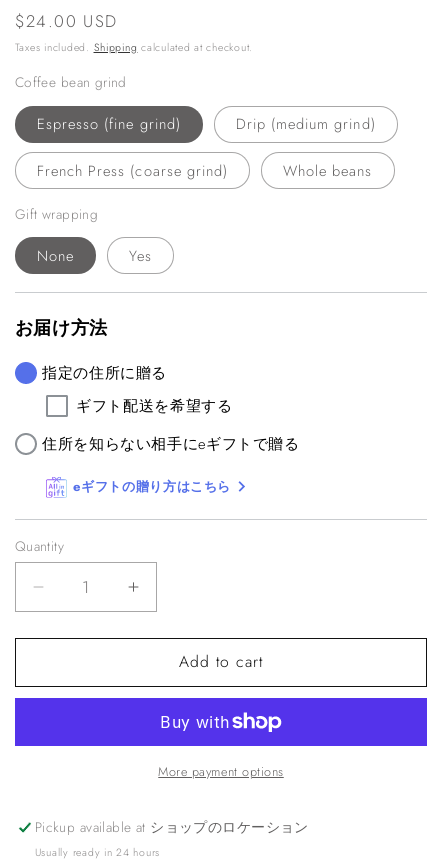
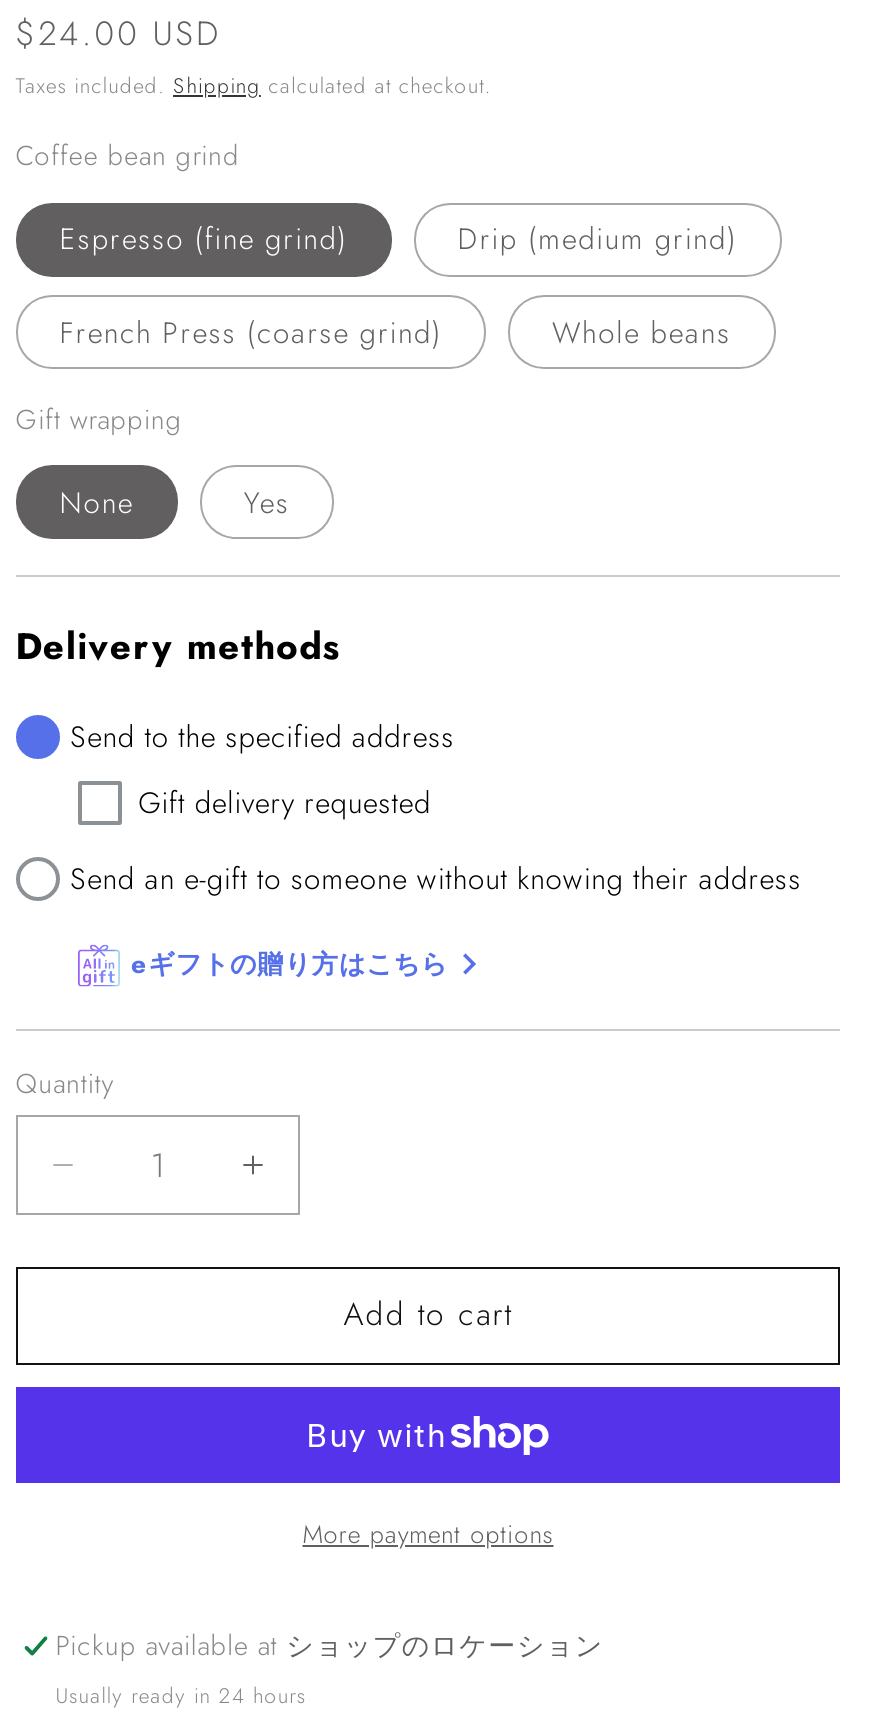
- お届け方法
+ Delivery methods

- 指定の住所に贈る
+ Send to the specified address

- ギフト配送を希望する
+ Gift delivery requested

- 住所を知らない相手にeギフトで贈る
+ Send an e-gift to someone without knowing their address
